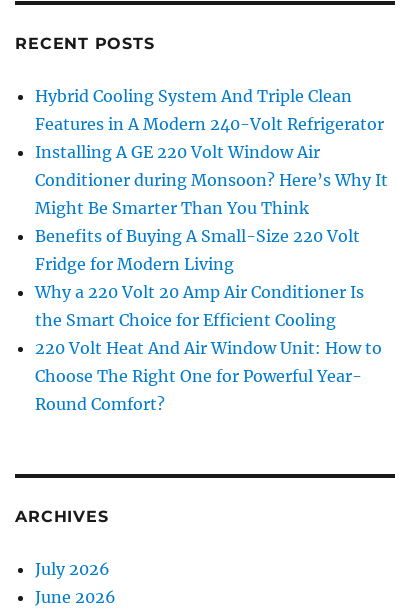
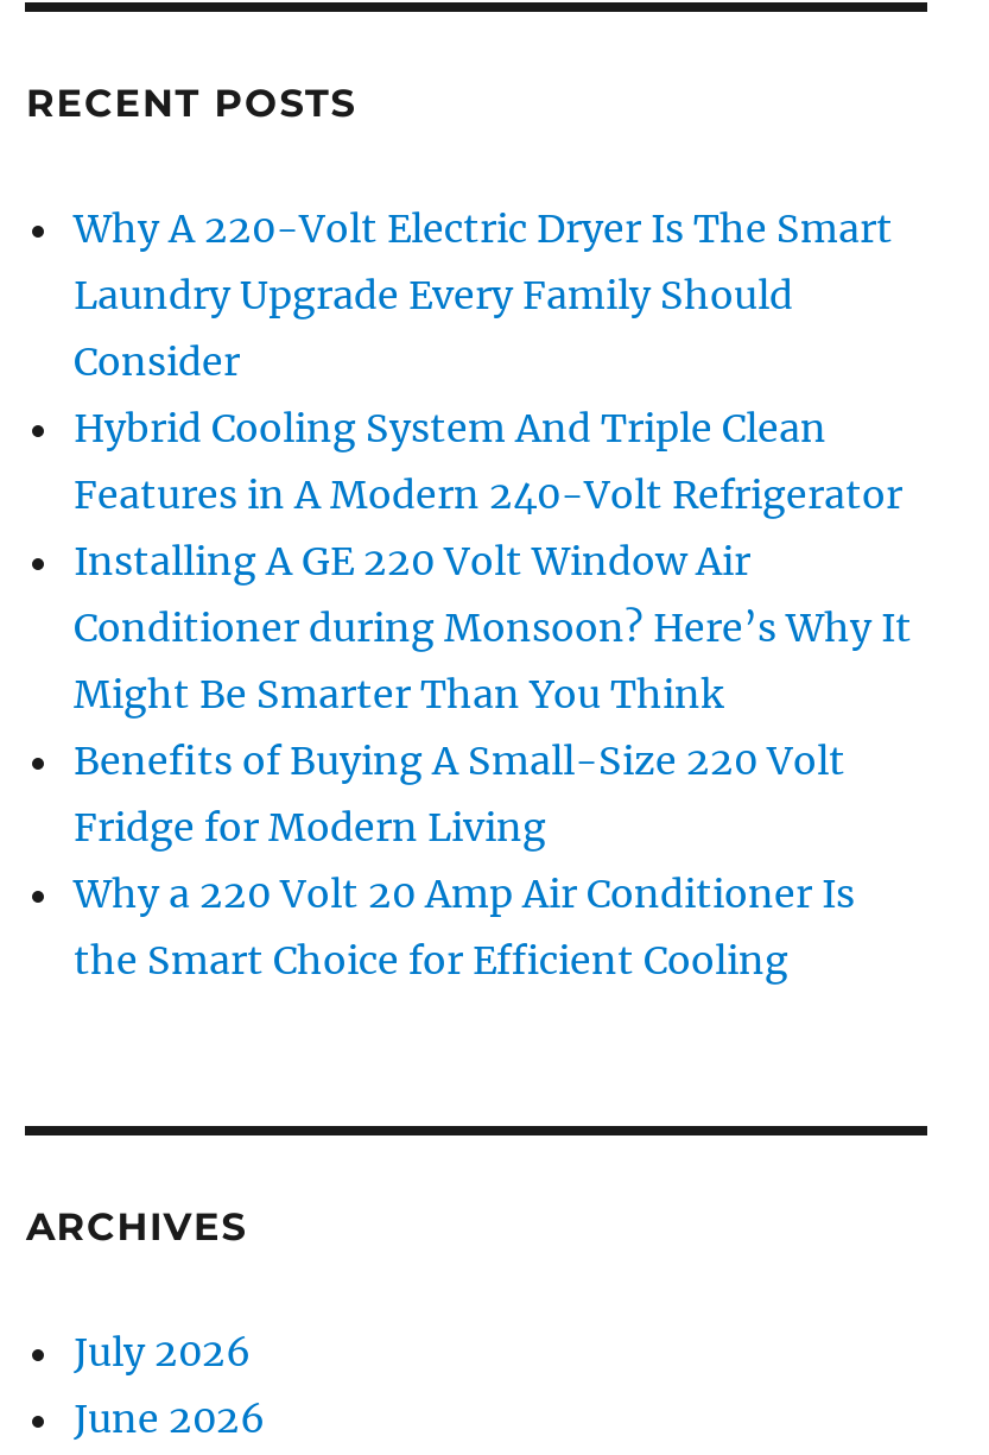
+ Why A 220-Volt Electric Dryer Is The Smart
+ Laundry Upgrade Every Family Should
+ Consider

moved down: Hybrid Cooling System And Triple Clean | Features in A Modern 240-Volt Refrigerator | Installing A GE 220 Volt Window Air | ... | Why a 220 Volt 20 Amp Air Conditioner Is | the Smart Choice for Efficient Cooling

- 220 Volt Heat And Air Window Unit: How to
- Choose The Right One for Powerful Year-
- Round Comfort?
